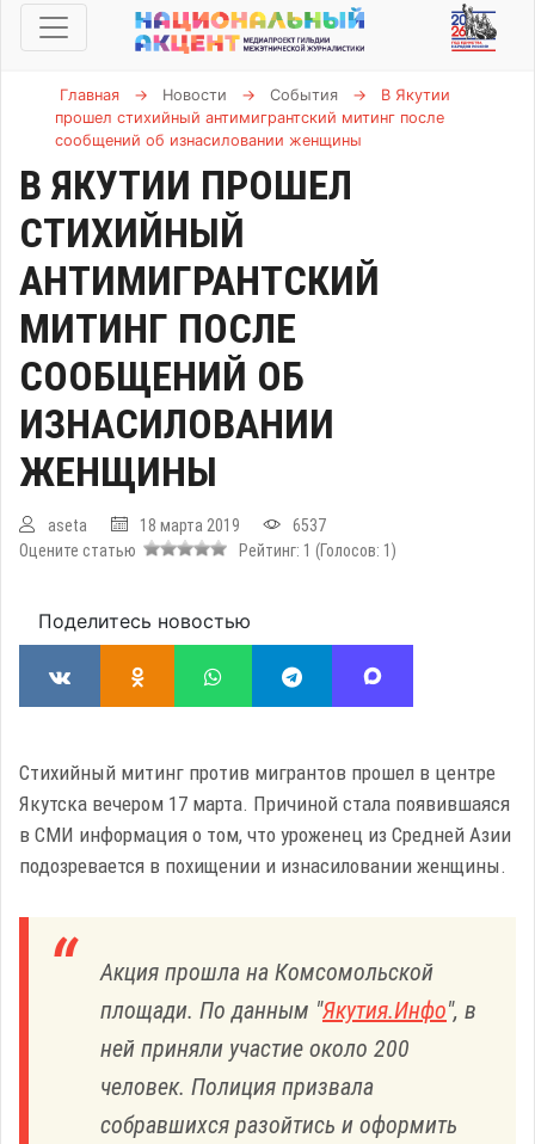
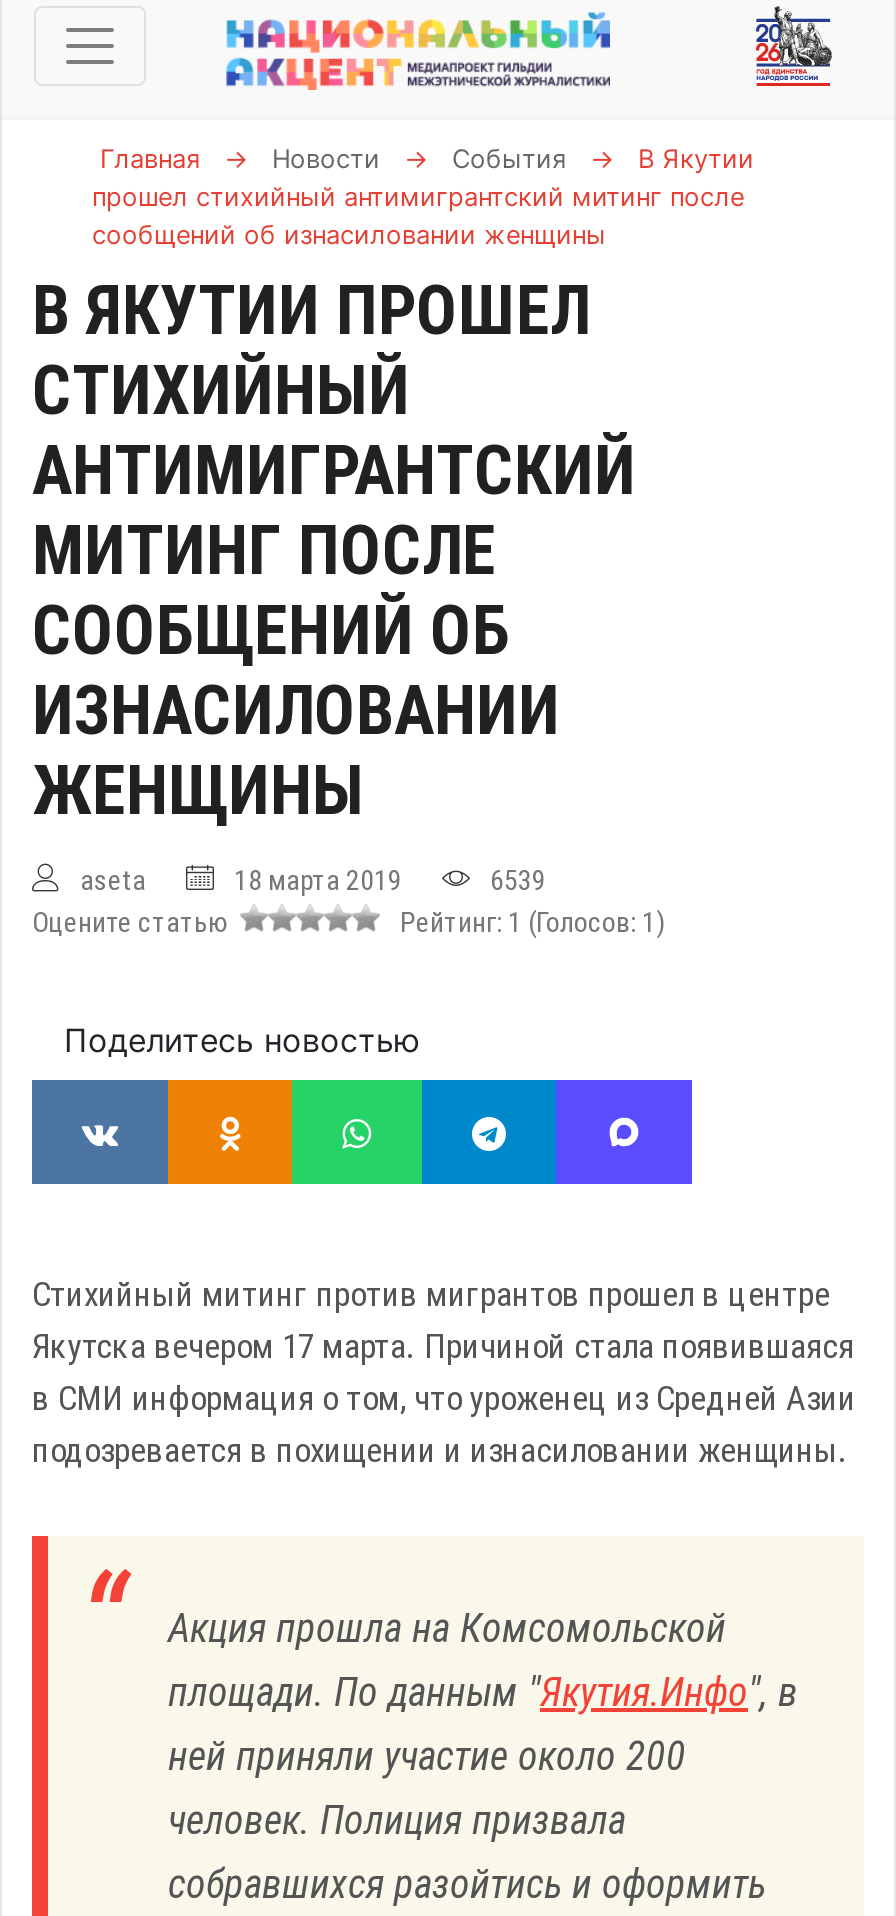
- 6537
+ 6539
